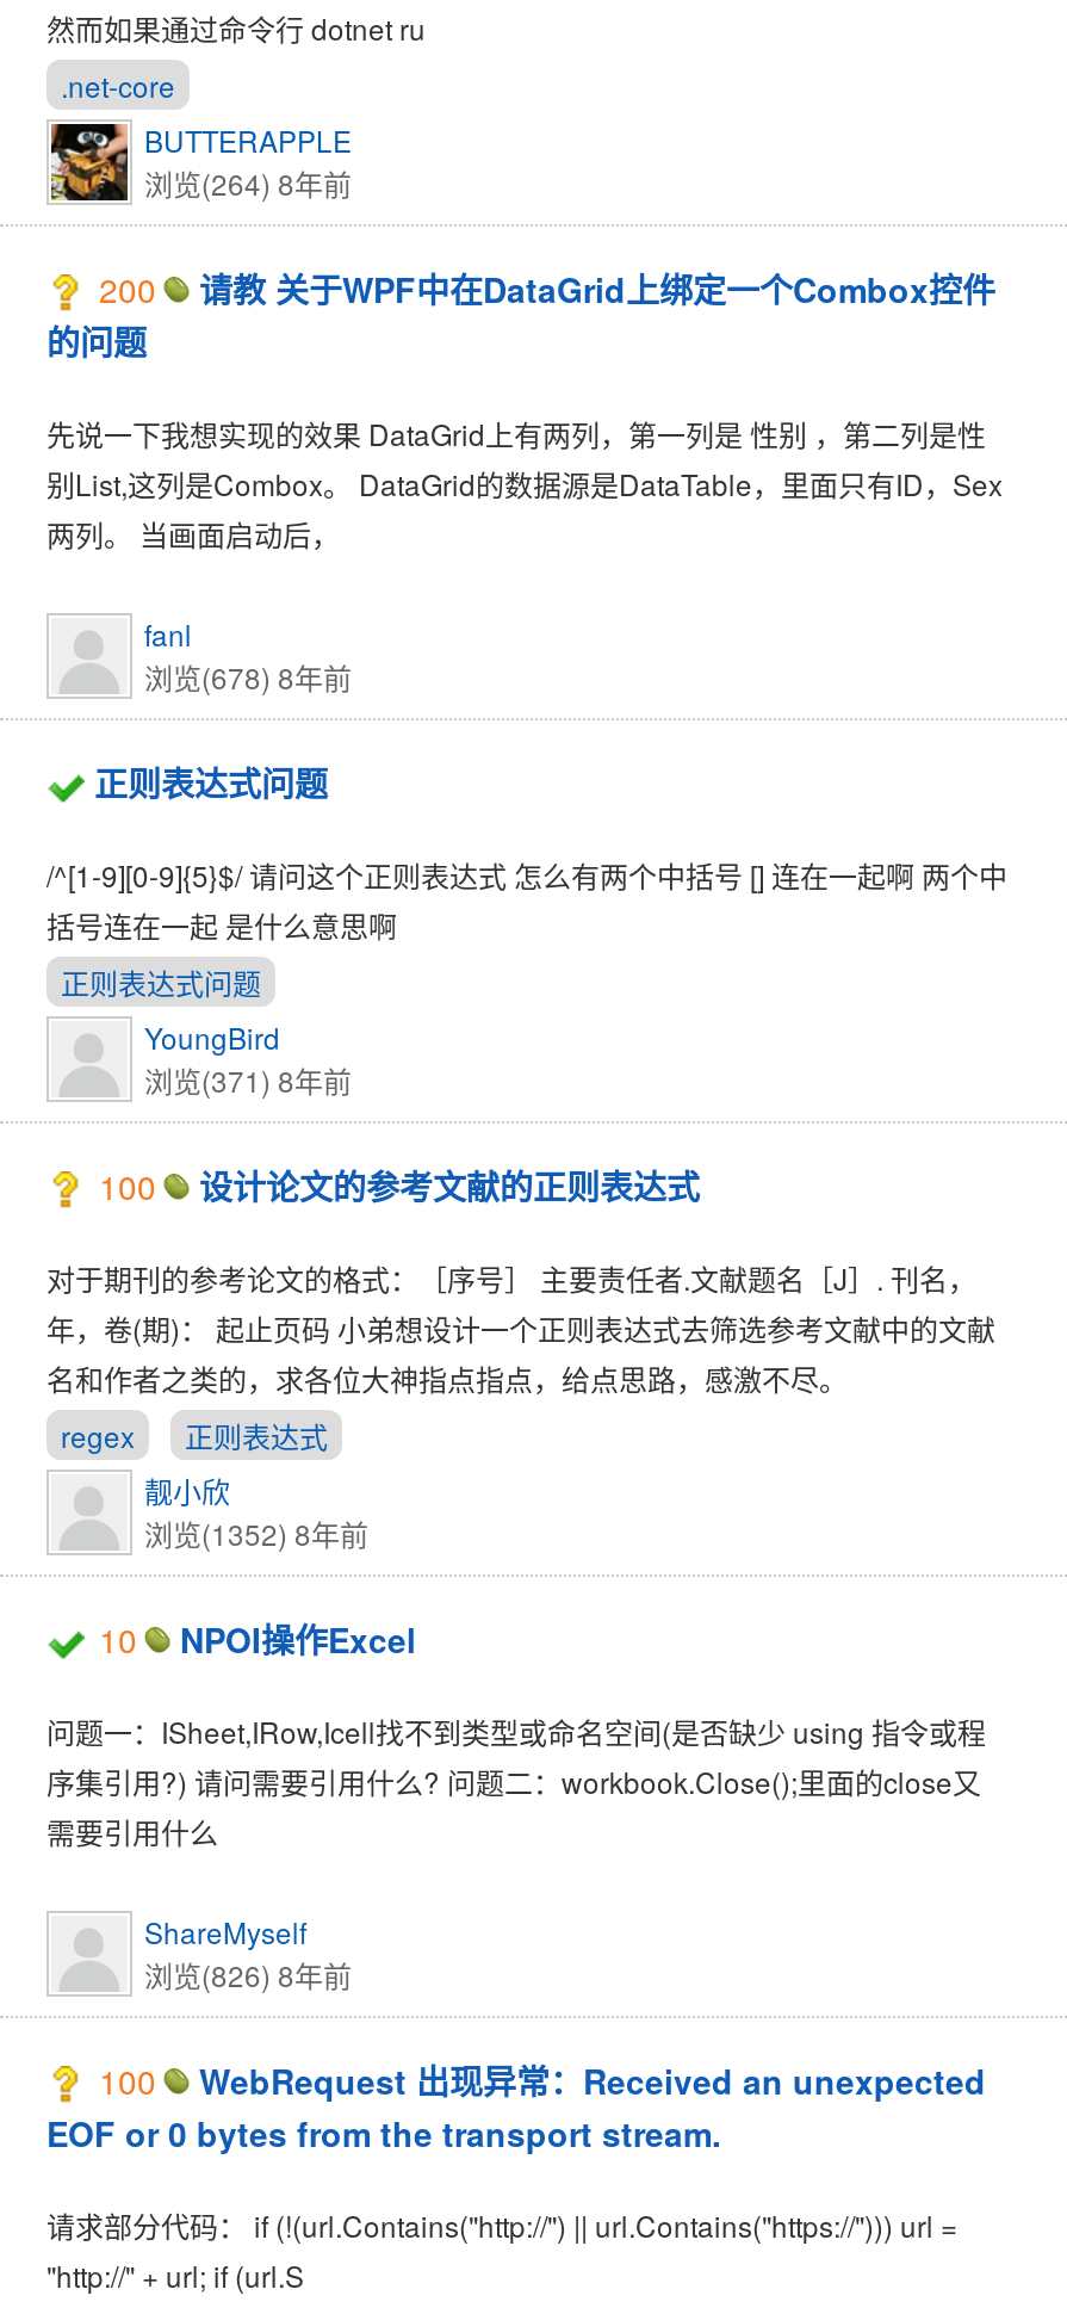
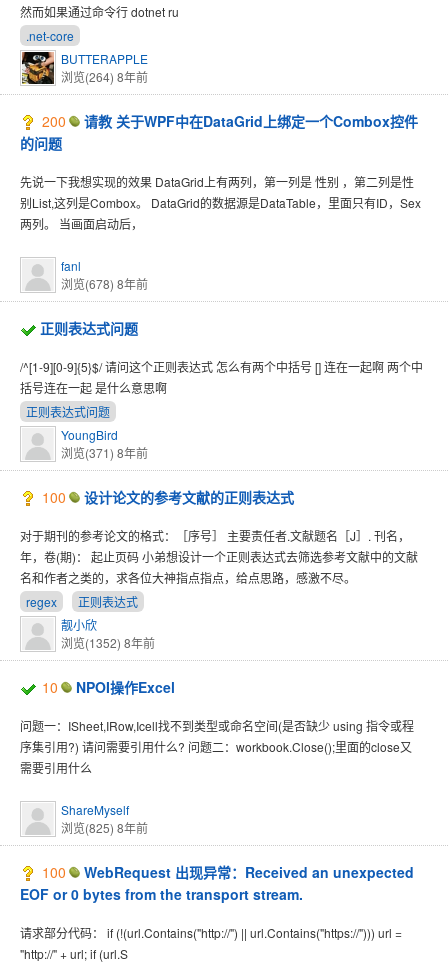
- 浏览(826) 8年前
+ 浏览(825) 8年前
